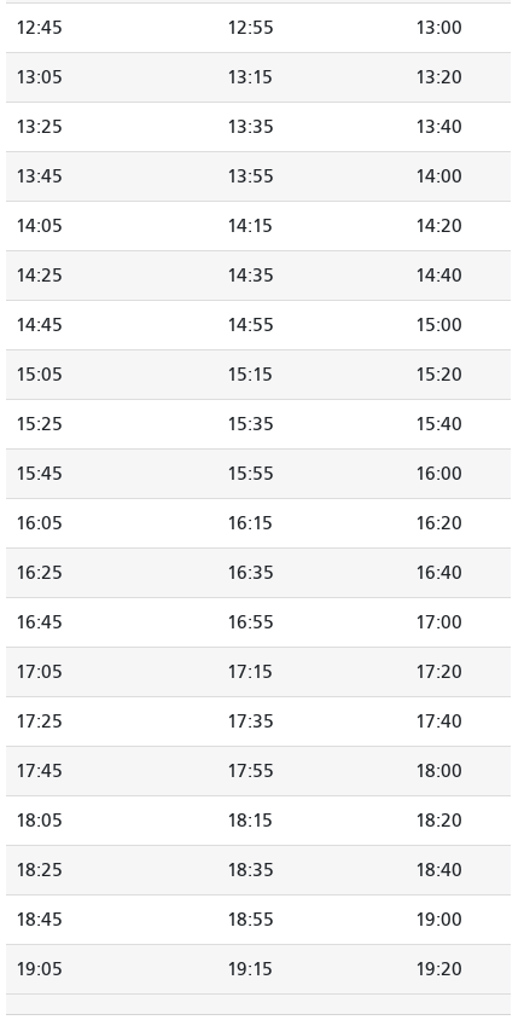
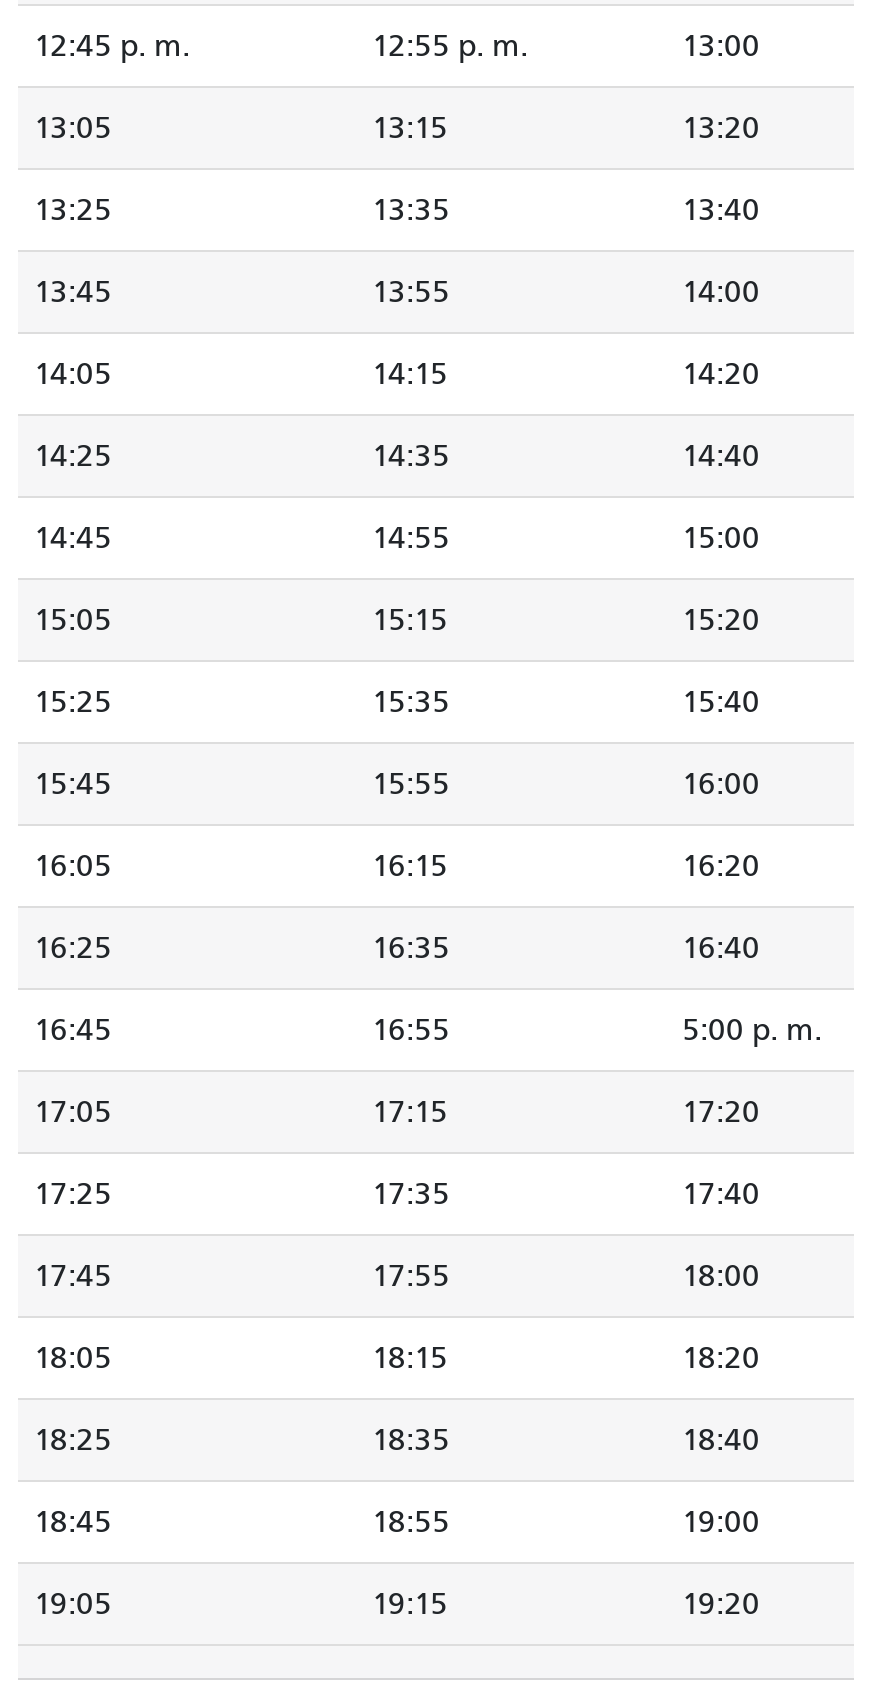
- 12:45
- 12:55
+ 12:45 p. m.
+ 12:55 p. m.

- 17:00
+ 5:00 p. m.
